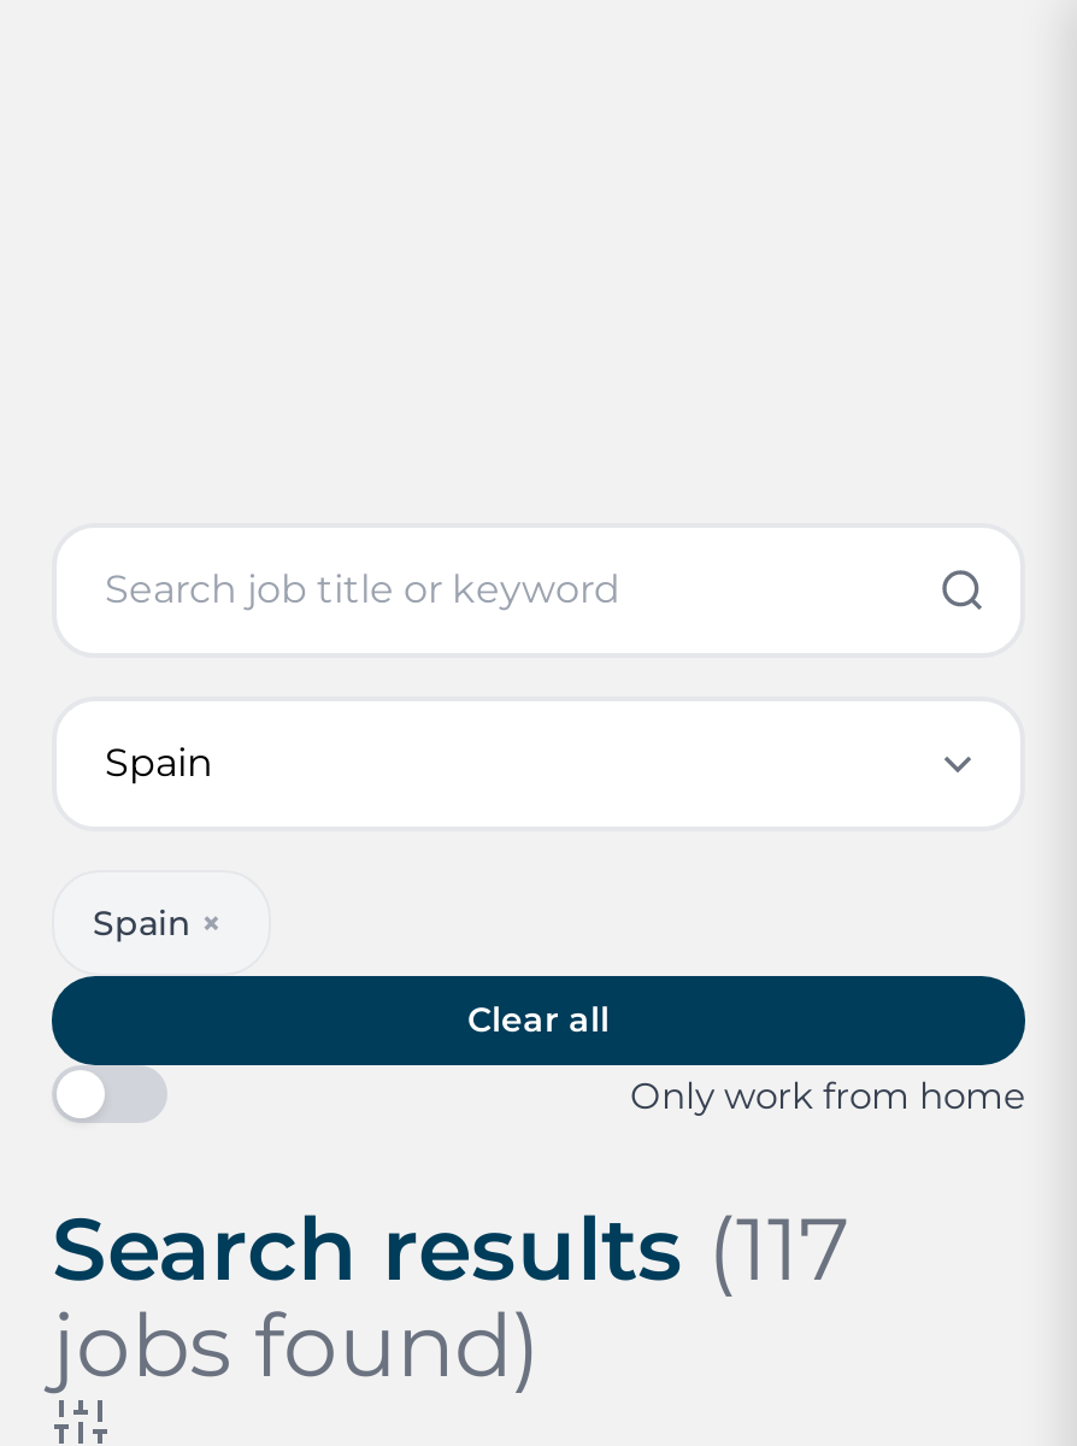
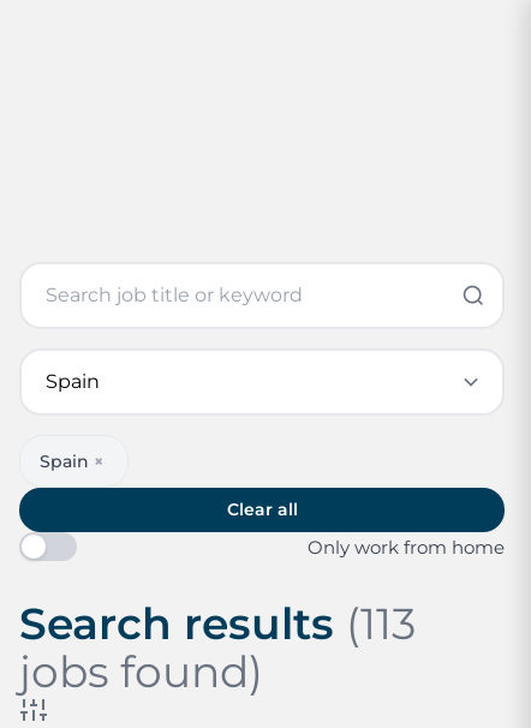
- Search results (117
+ Search results (113
